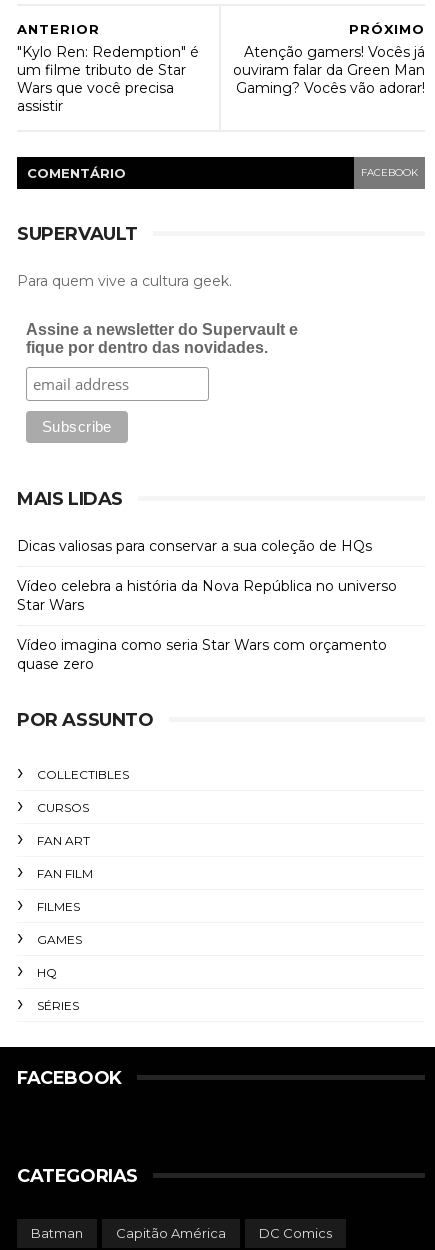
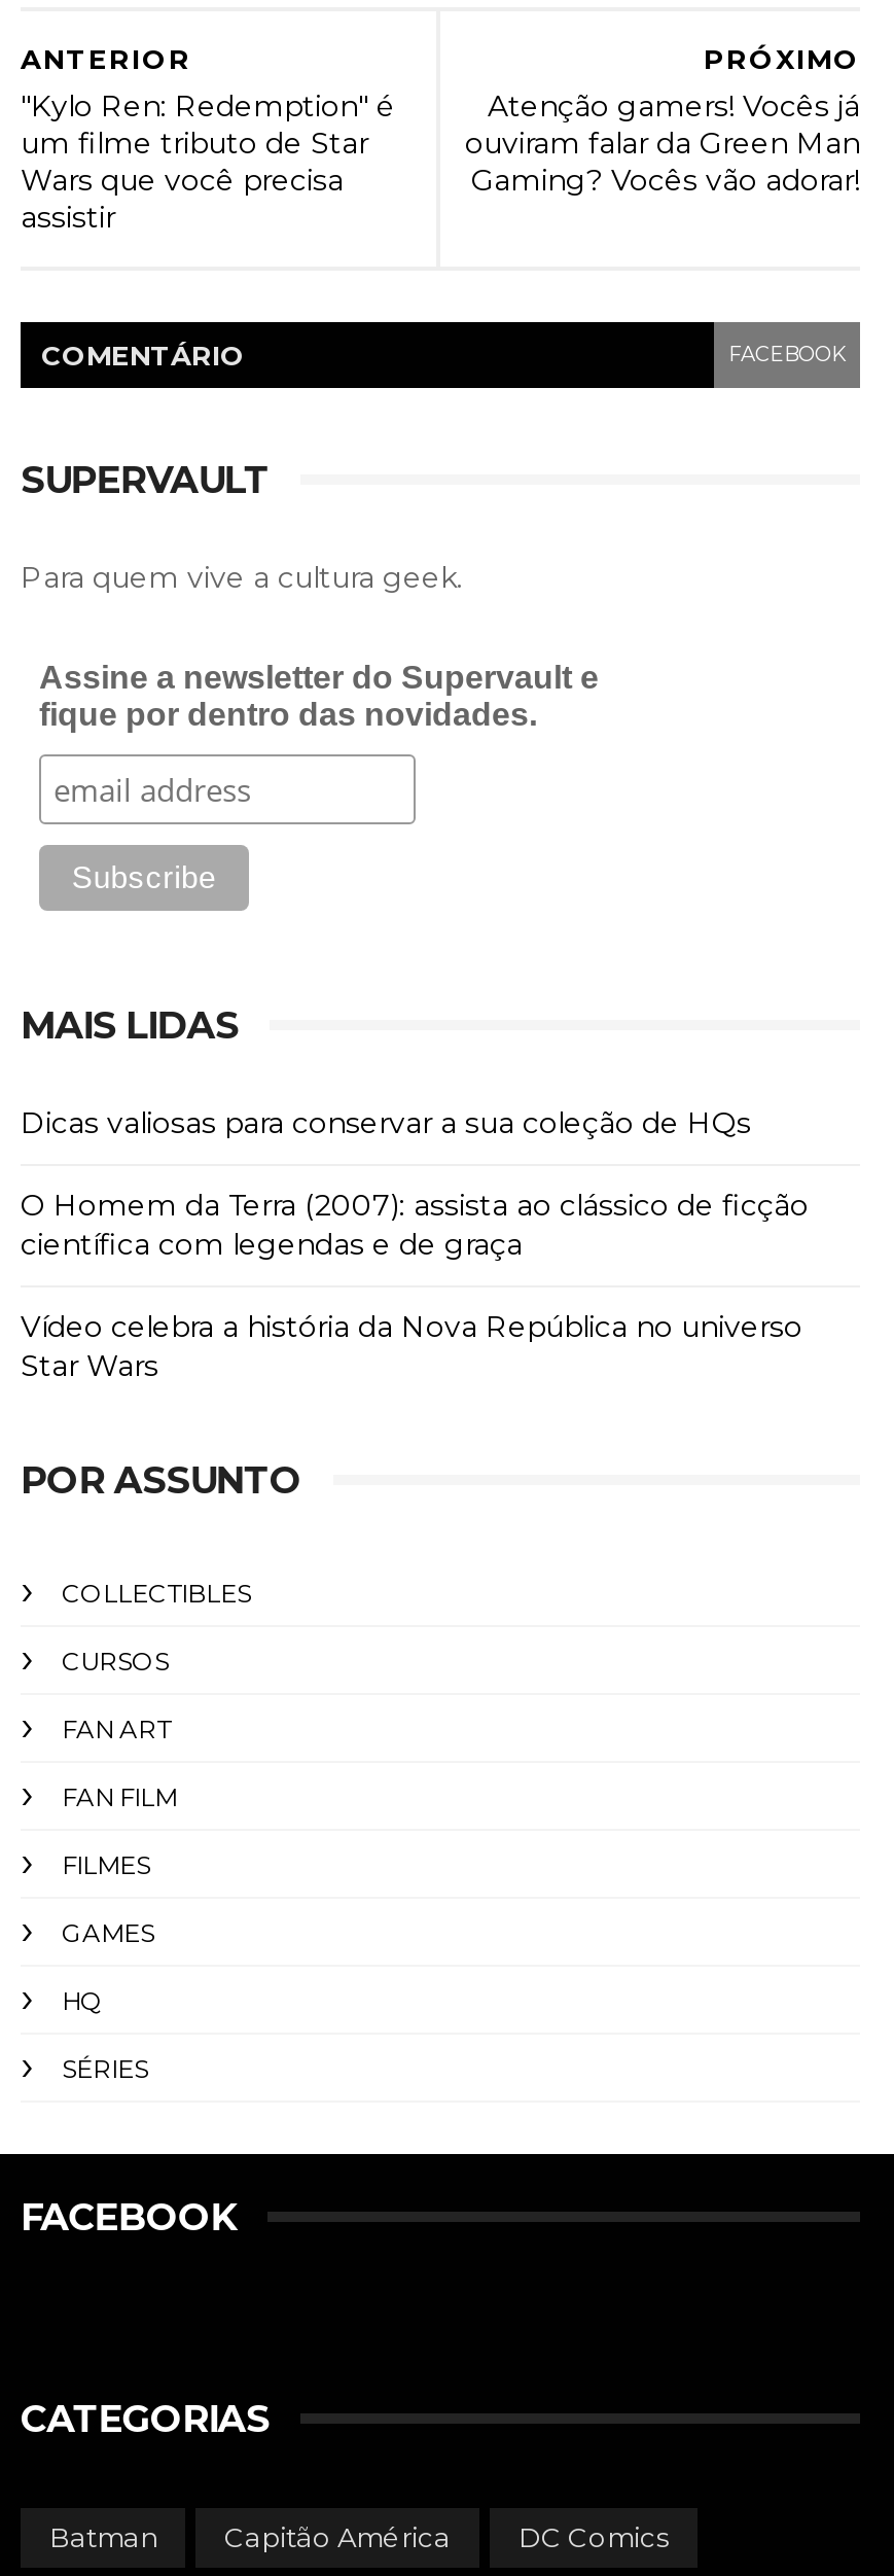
+ O Homem da Terra (2007): assista ao clássico de ficção
+ científica com legendas e de graça

moved down: Vídeo celebra a história da Nova República no universo | Star Wars

- Vídeo imagina como seria Star Wars com orçamento
- quase zero
